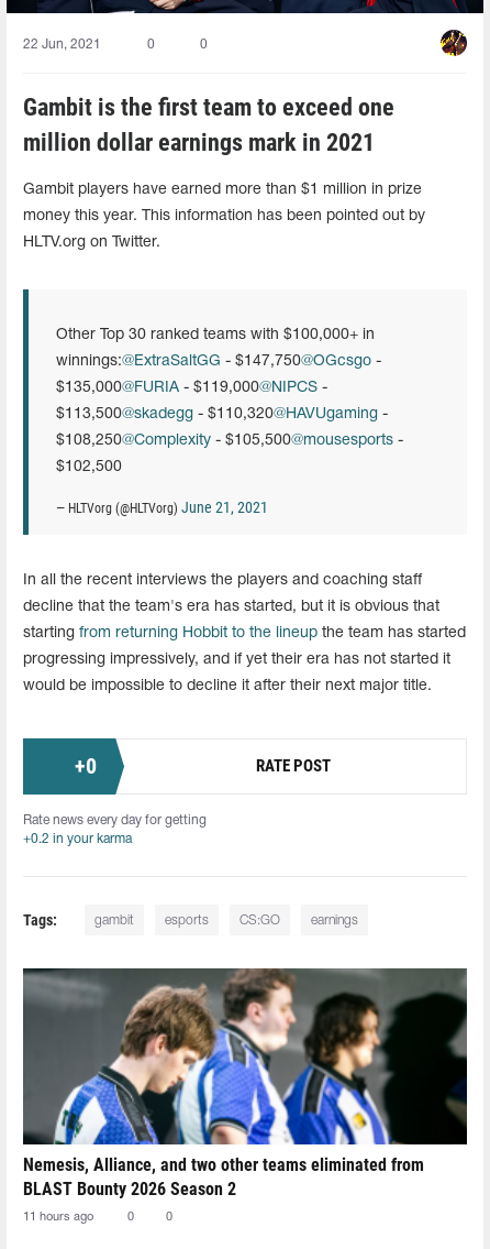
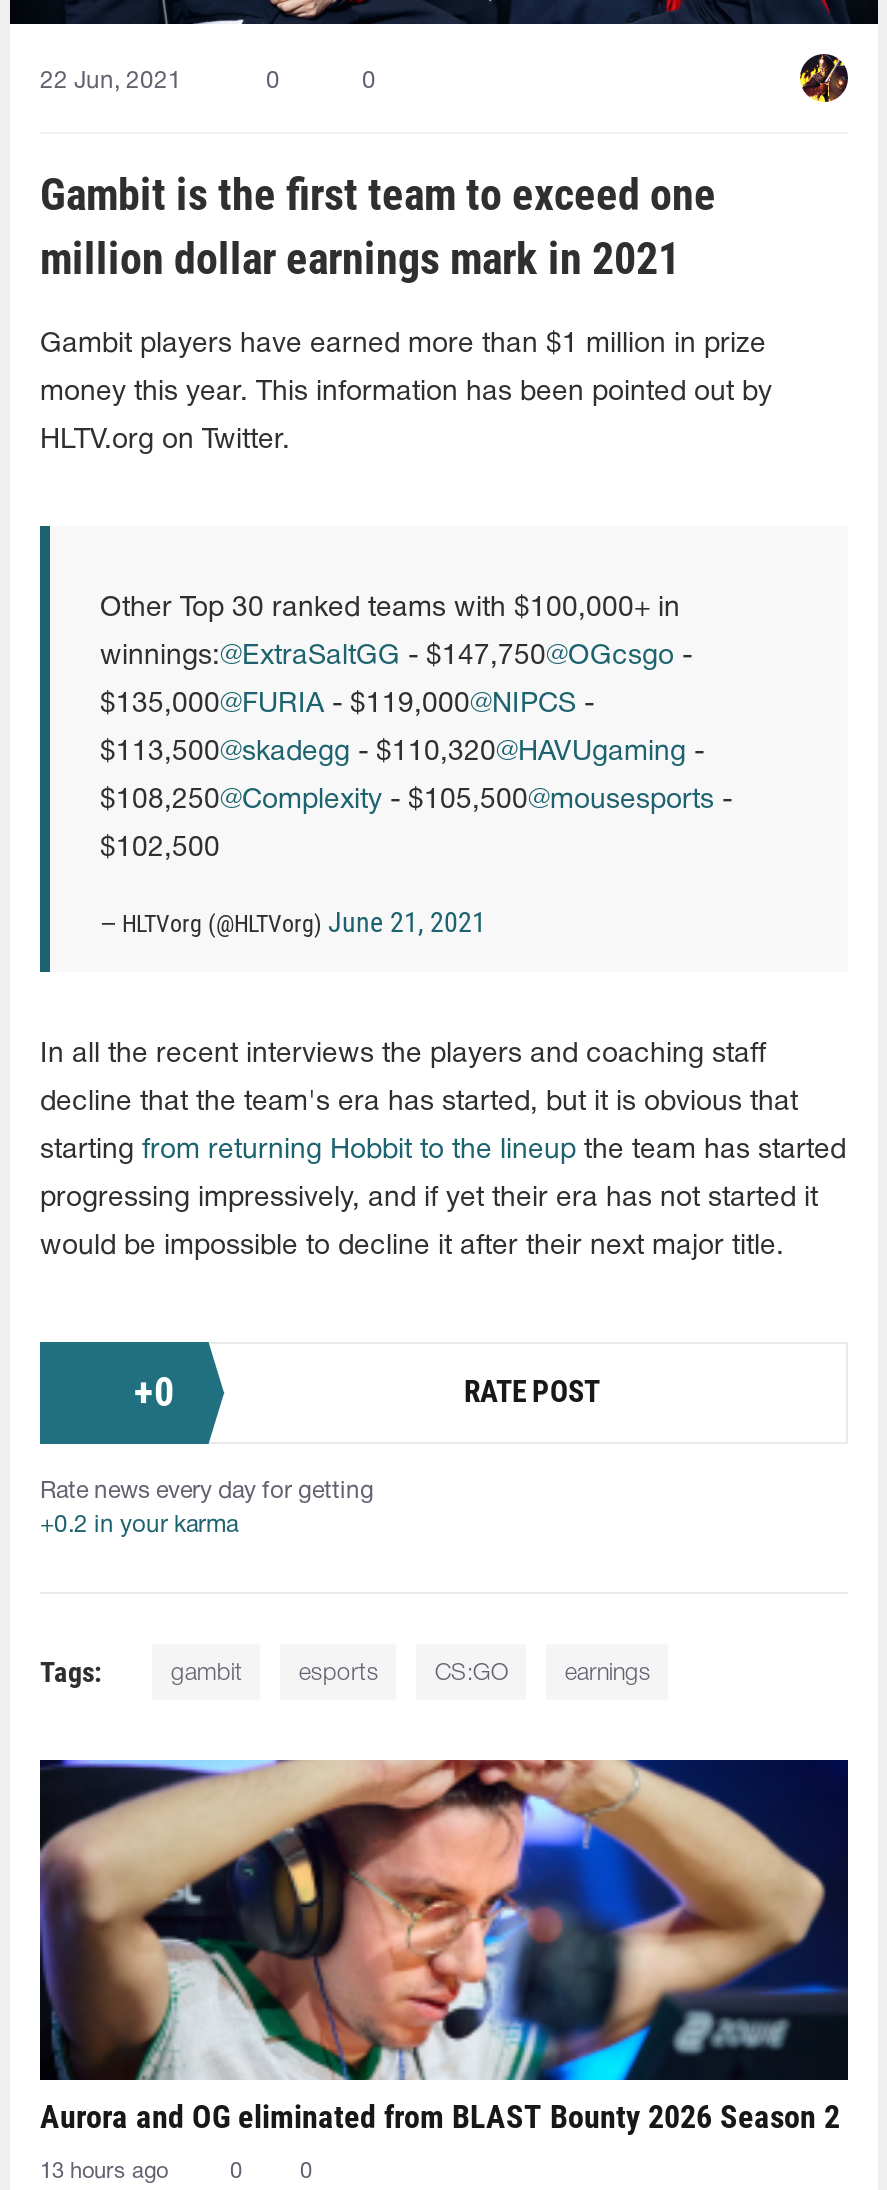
- [image]
- Nemesis, Alliance, and two other teams eliminated from
- BLAST Bounty 2026 Season 2
+ [image]
+ Aurora and OG eliminated from BLAST Bounty 2026 Season 2

- 11 hours ago
+ 13 hours ago
